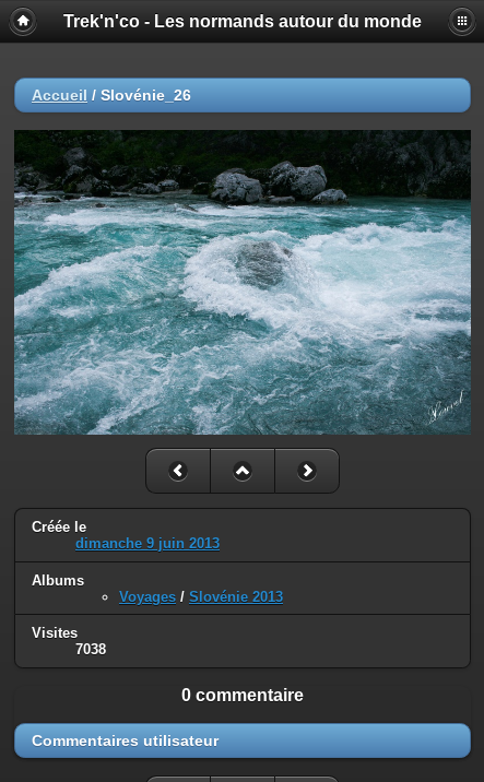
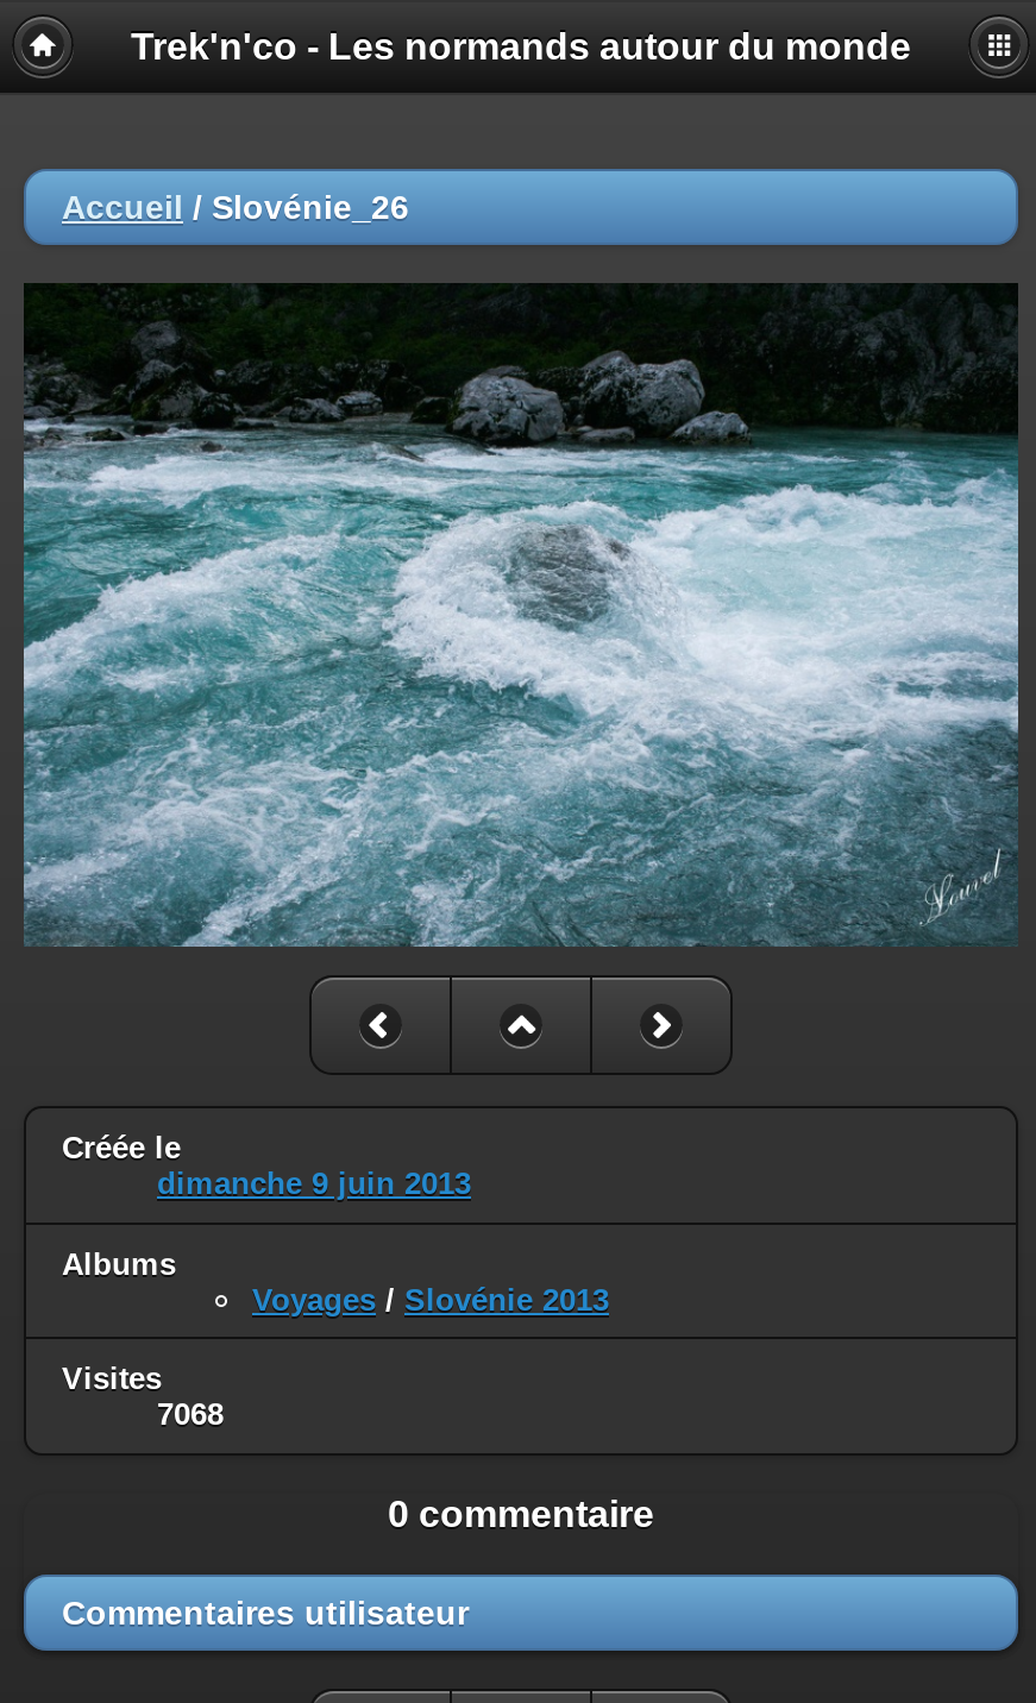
- 7038
+ 7068
